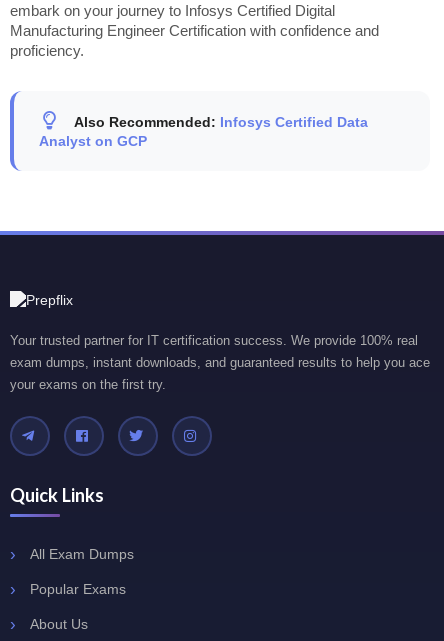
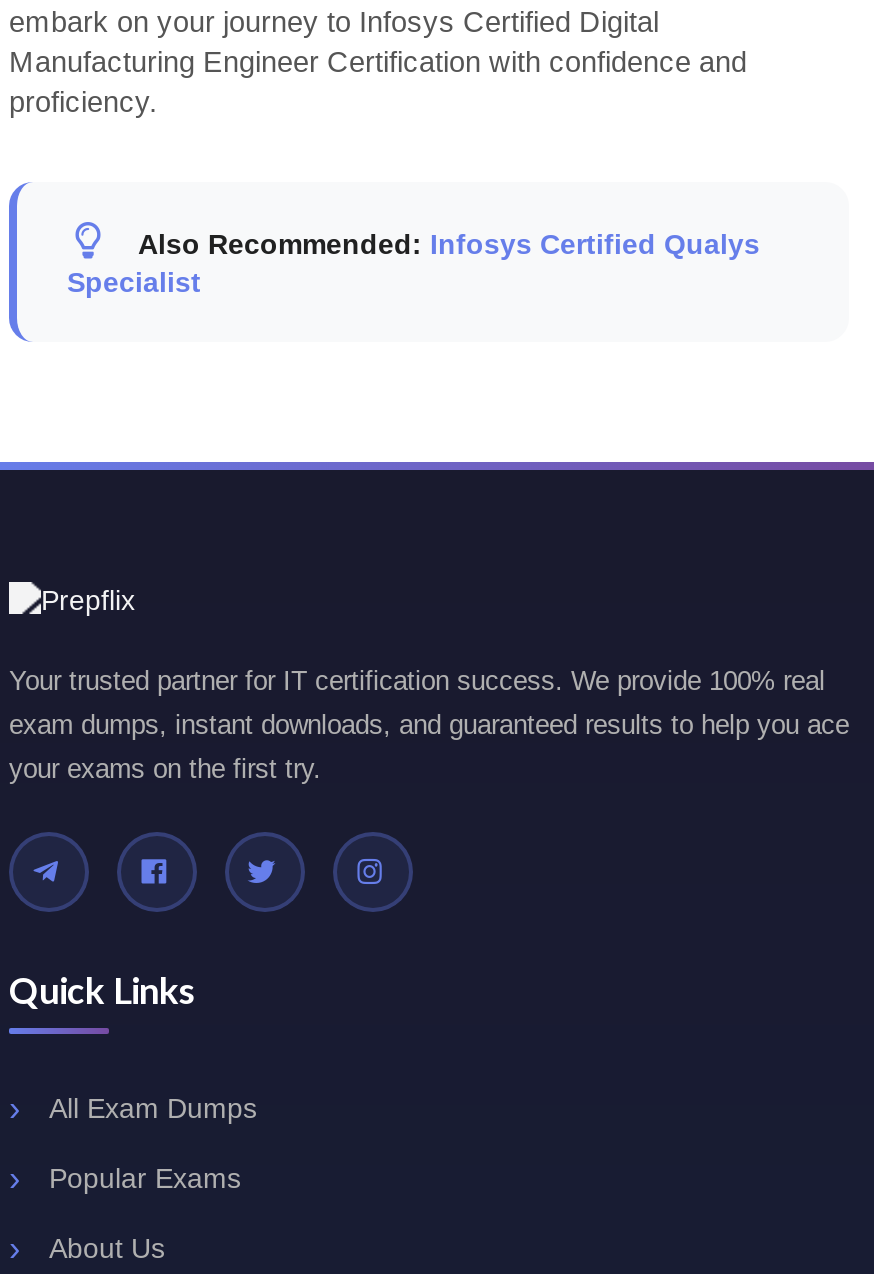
- Also Recommended: Infosys Certified Data
- Analyst on GCP
+ Also Recommended: Infosys Certified Qualys
+ Specialist
